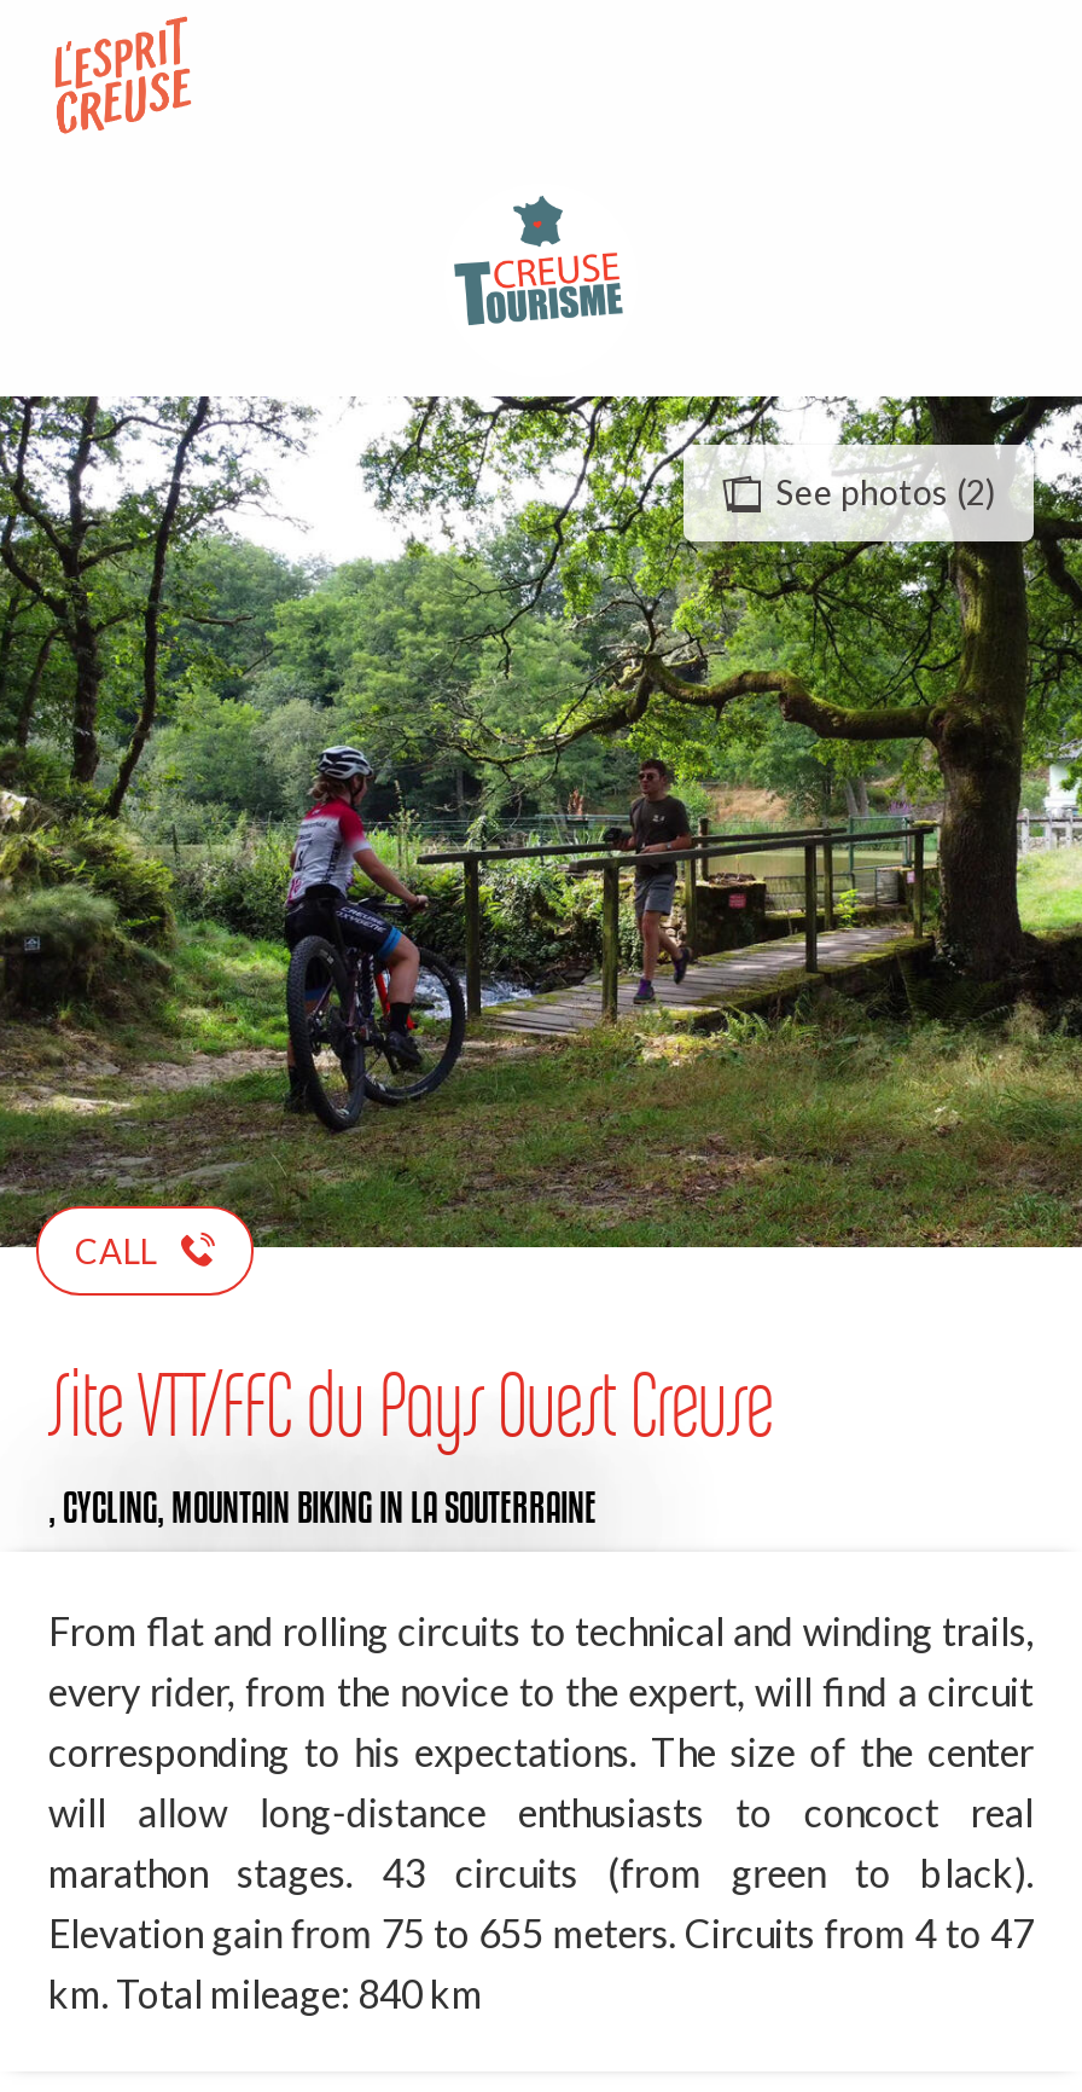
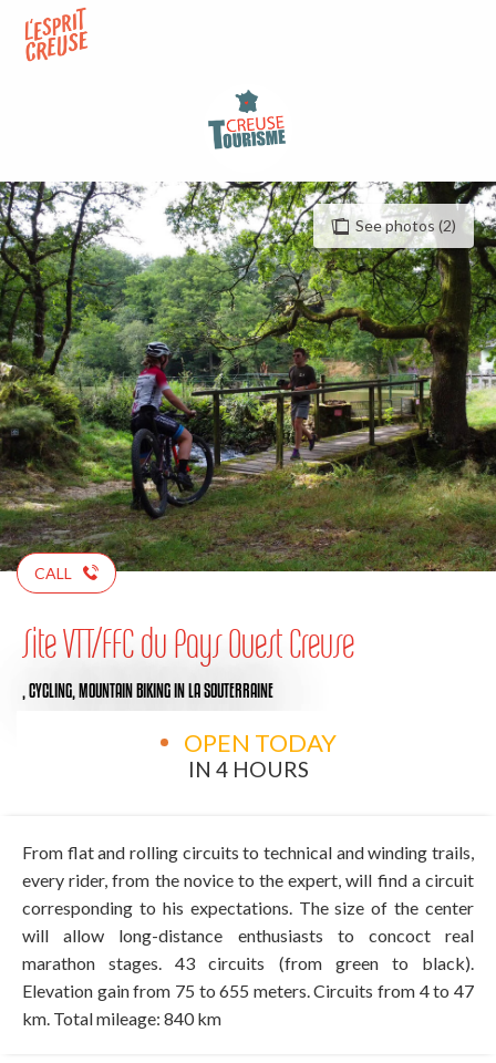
+ OPEN TODAY
+ IN 4 HOURS
